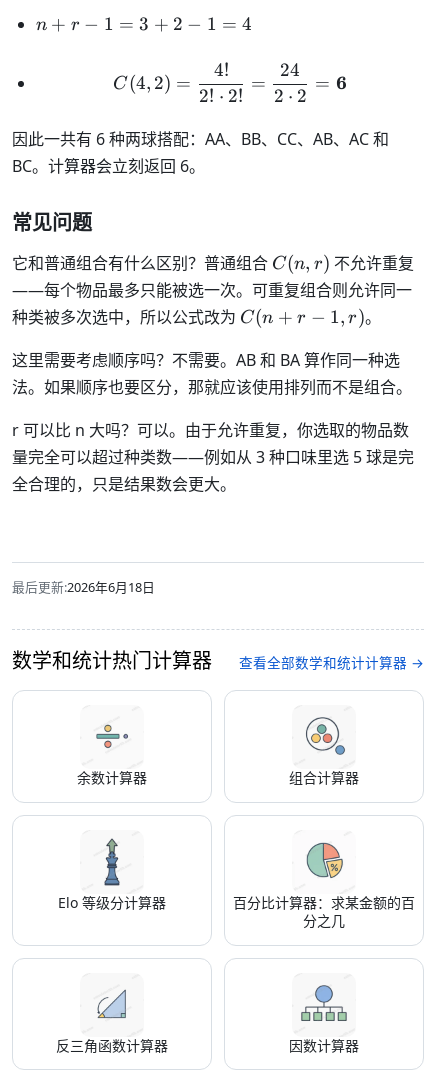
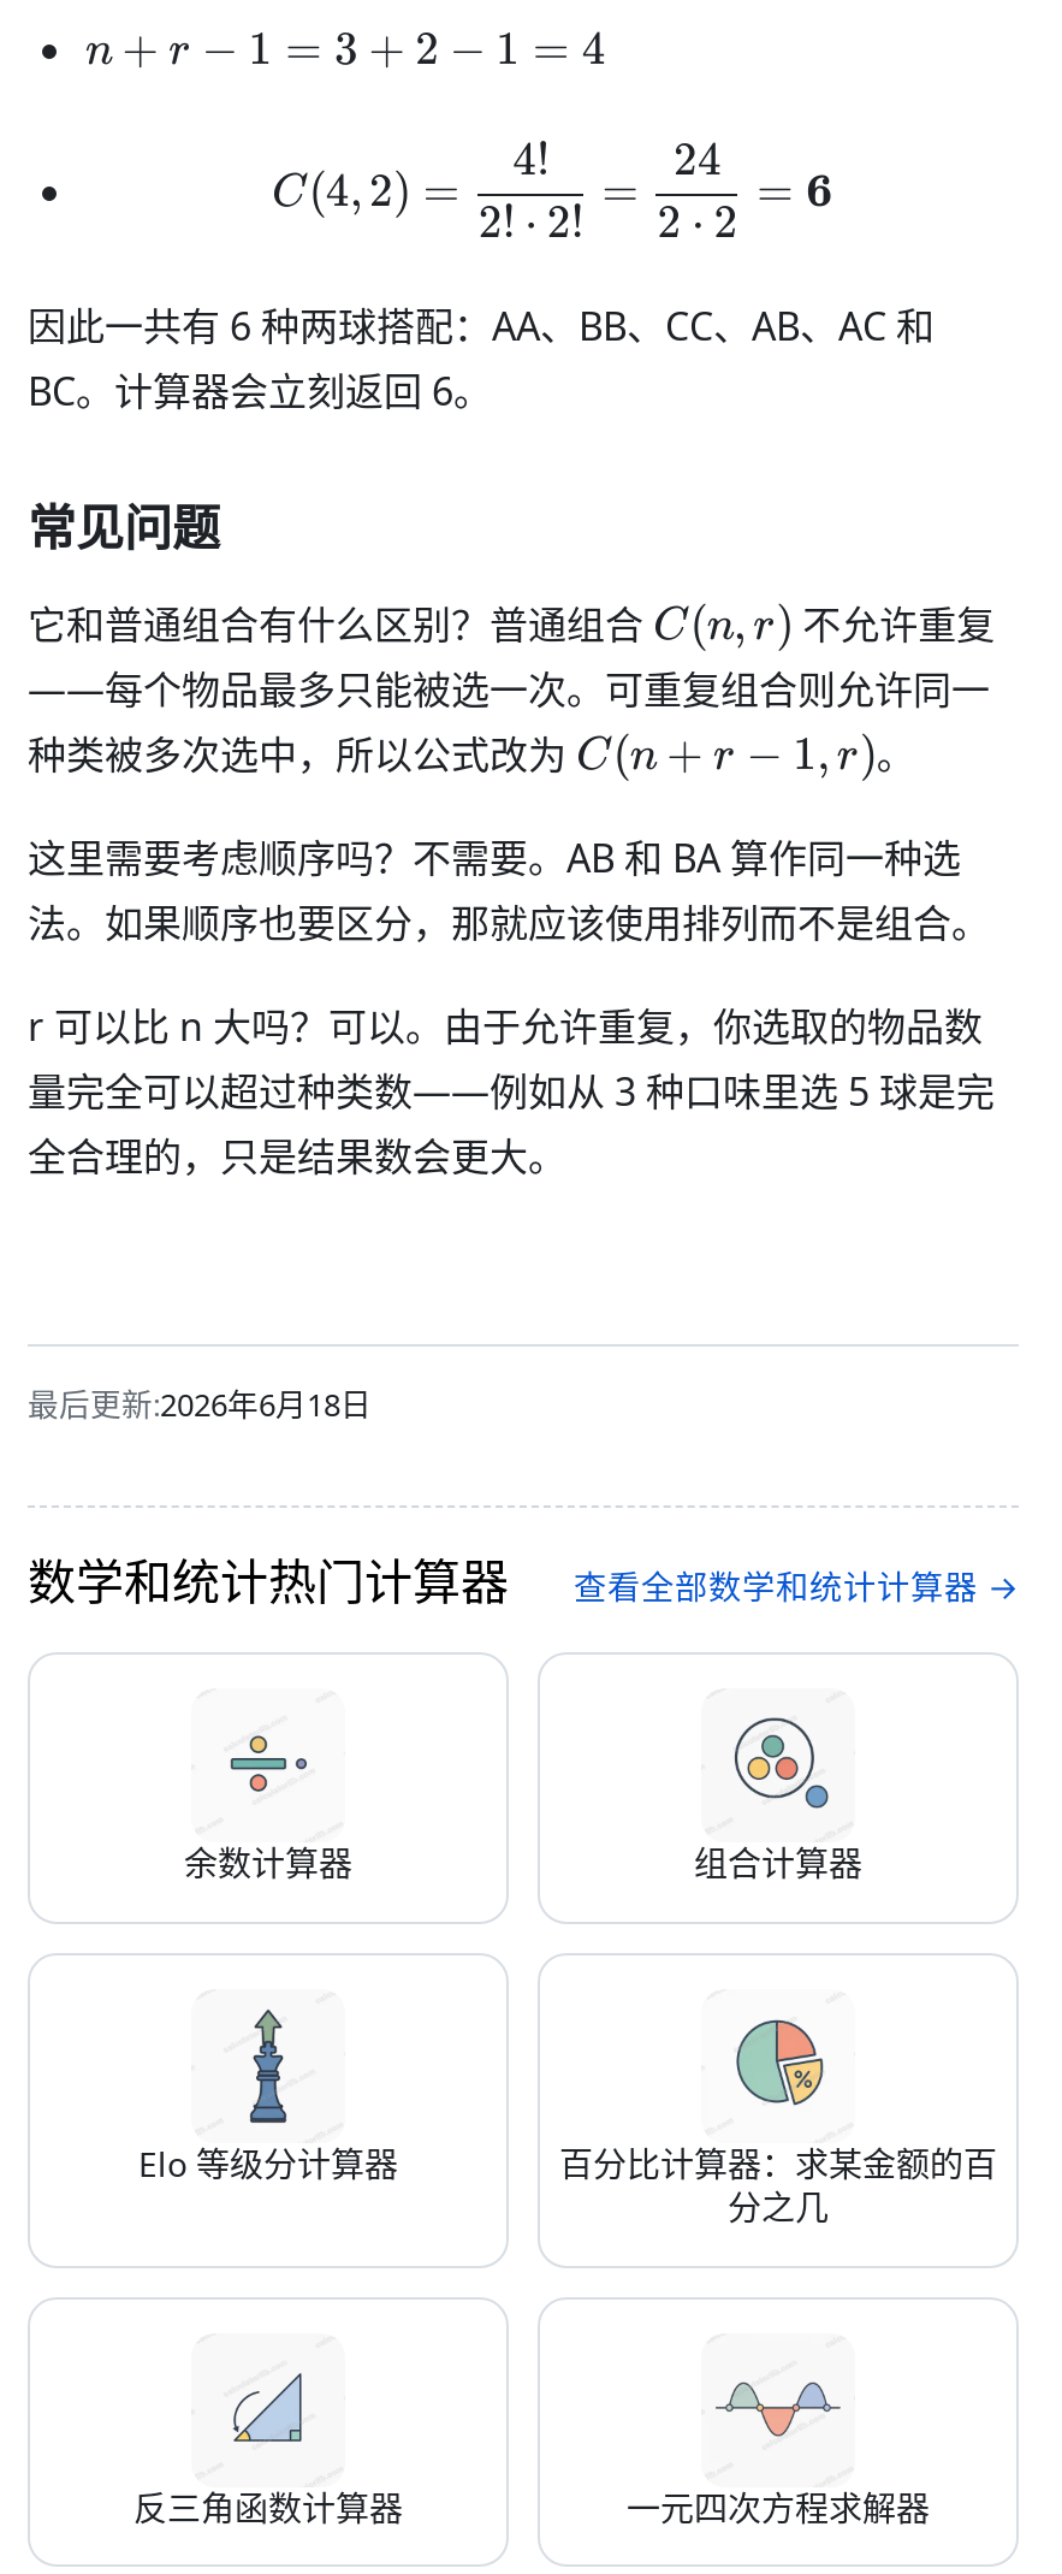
- [image]
- 因数计算器
+ [image]
+ 一元四次方程求解器
